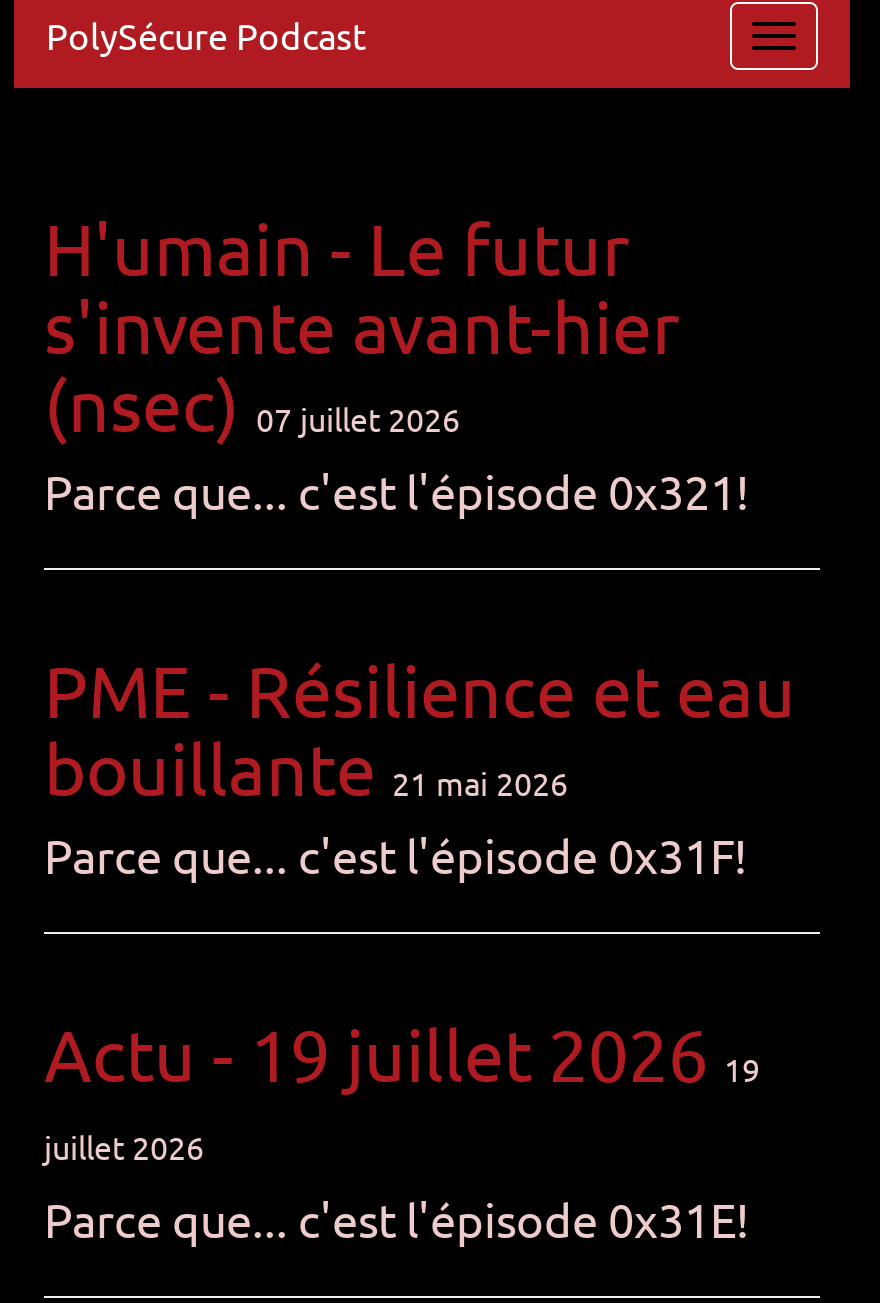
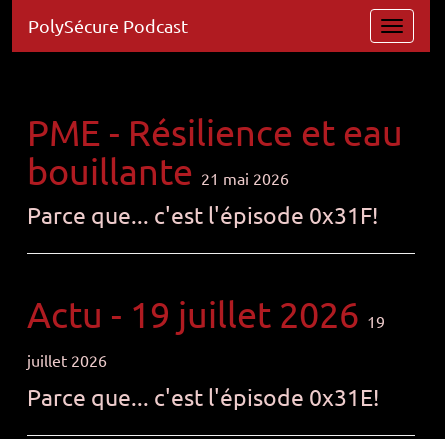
- H'umain - Le futur
- s'invente avant-hier
- (nsec) 07 juillet 2026
- Parce que... c'est l'épisode 0x321!
